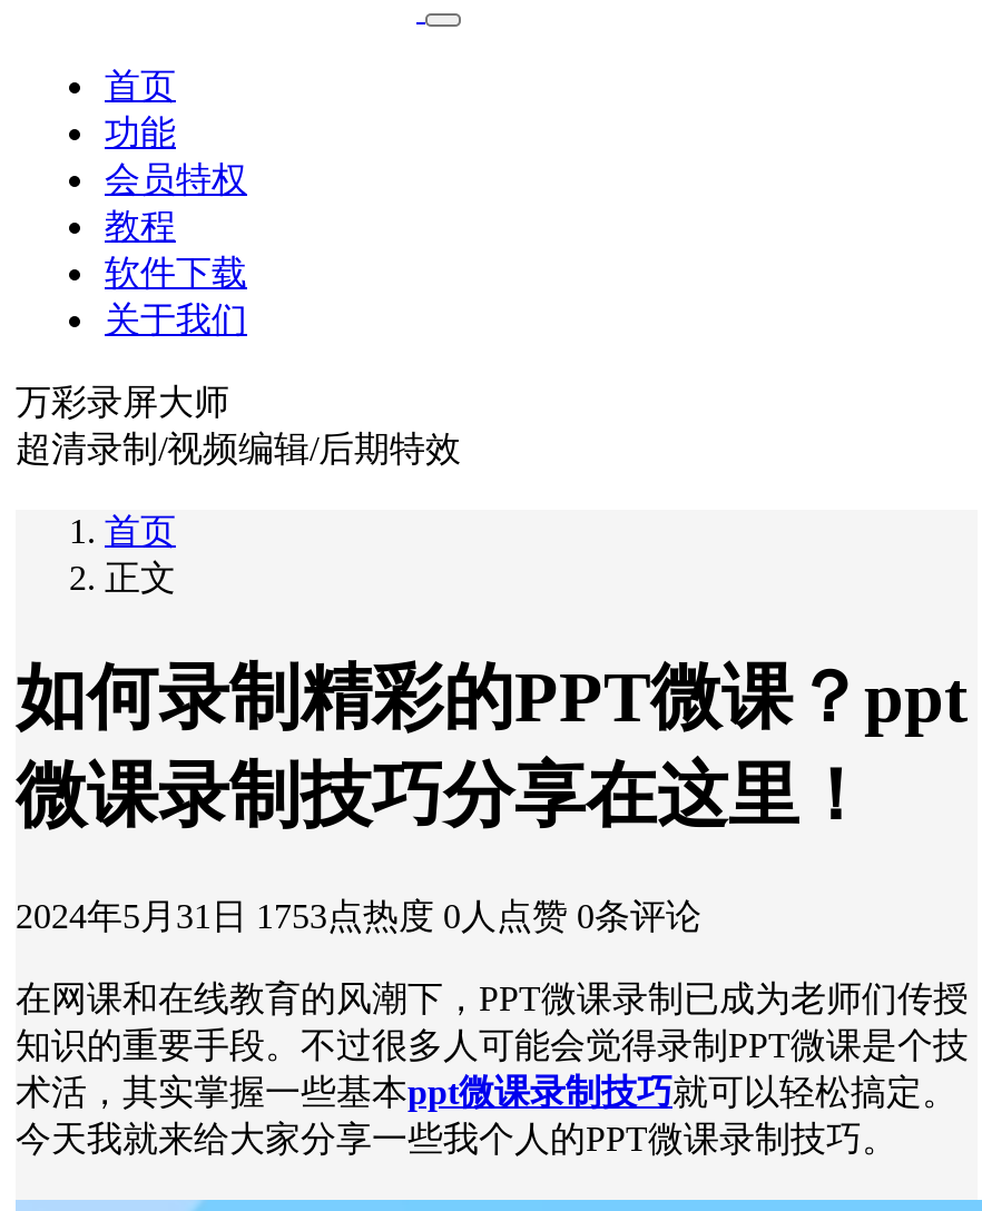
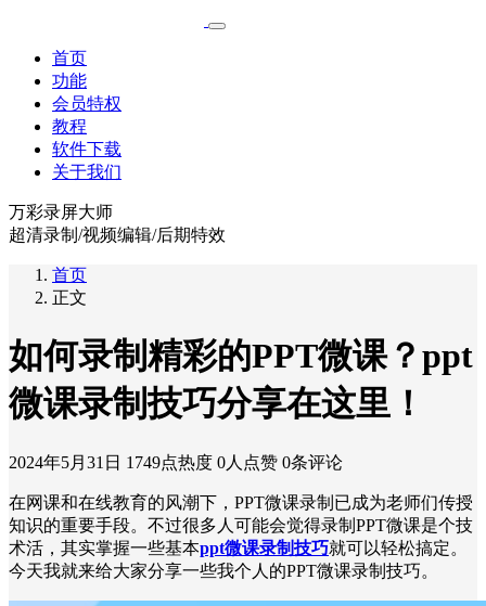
- 2024年5月31日 1753点热度 0人点赞 0条评论
+ 2024年5月31日 1749点热度 0人点赞 0条评论
